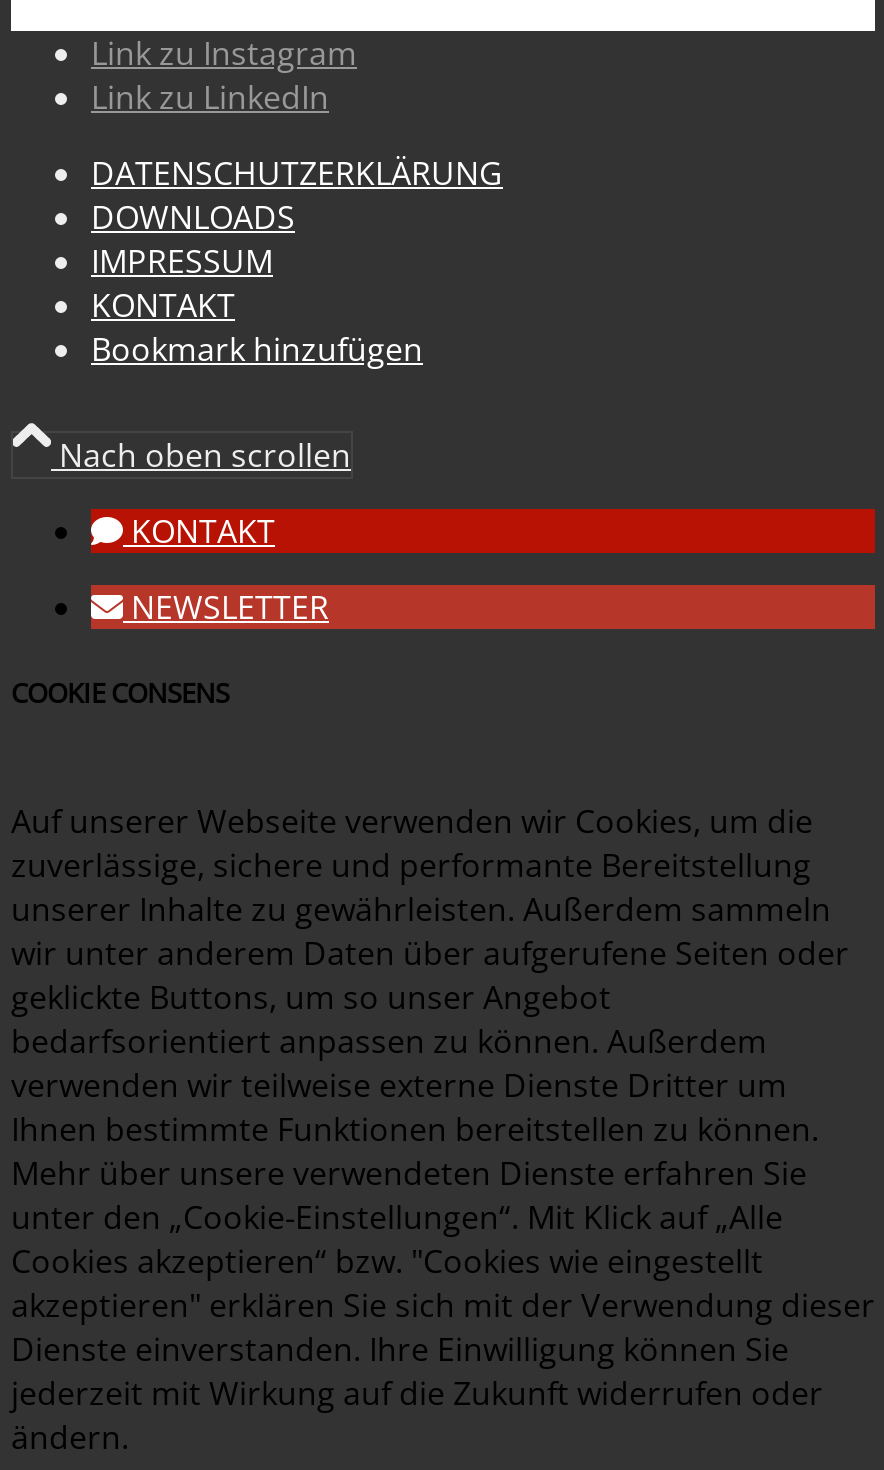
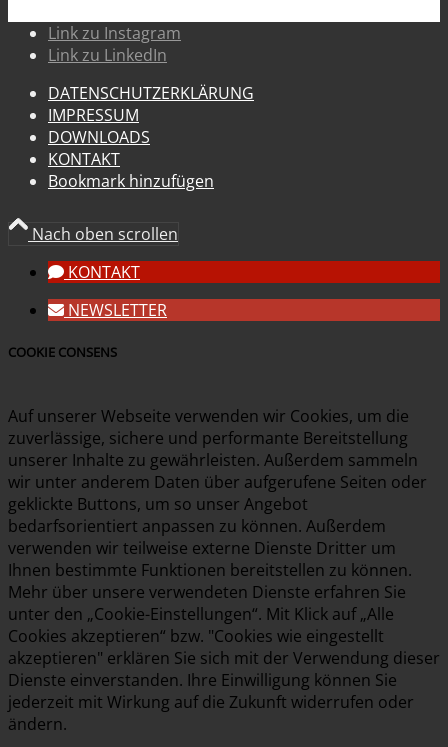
moved down: DOWNLOADS

moved up: IMPRESSUM
